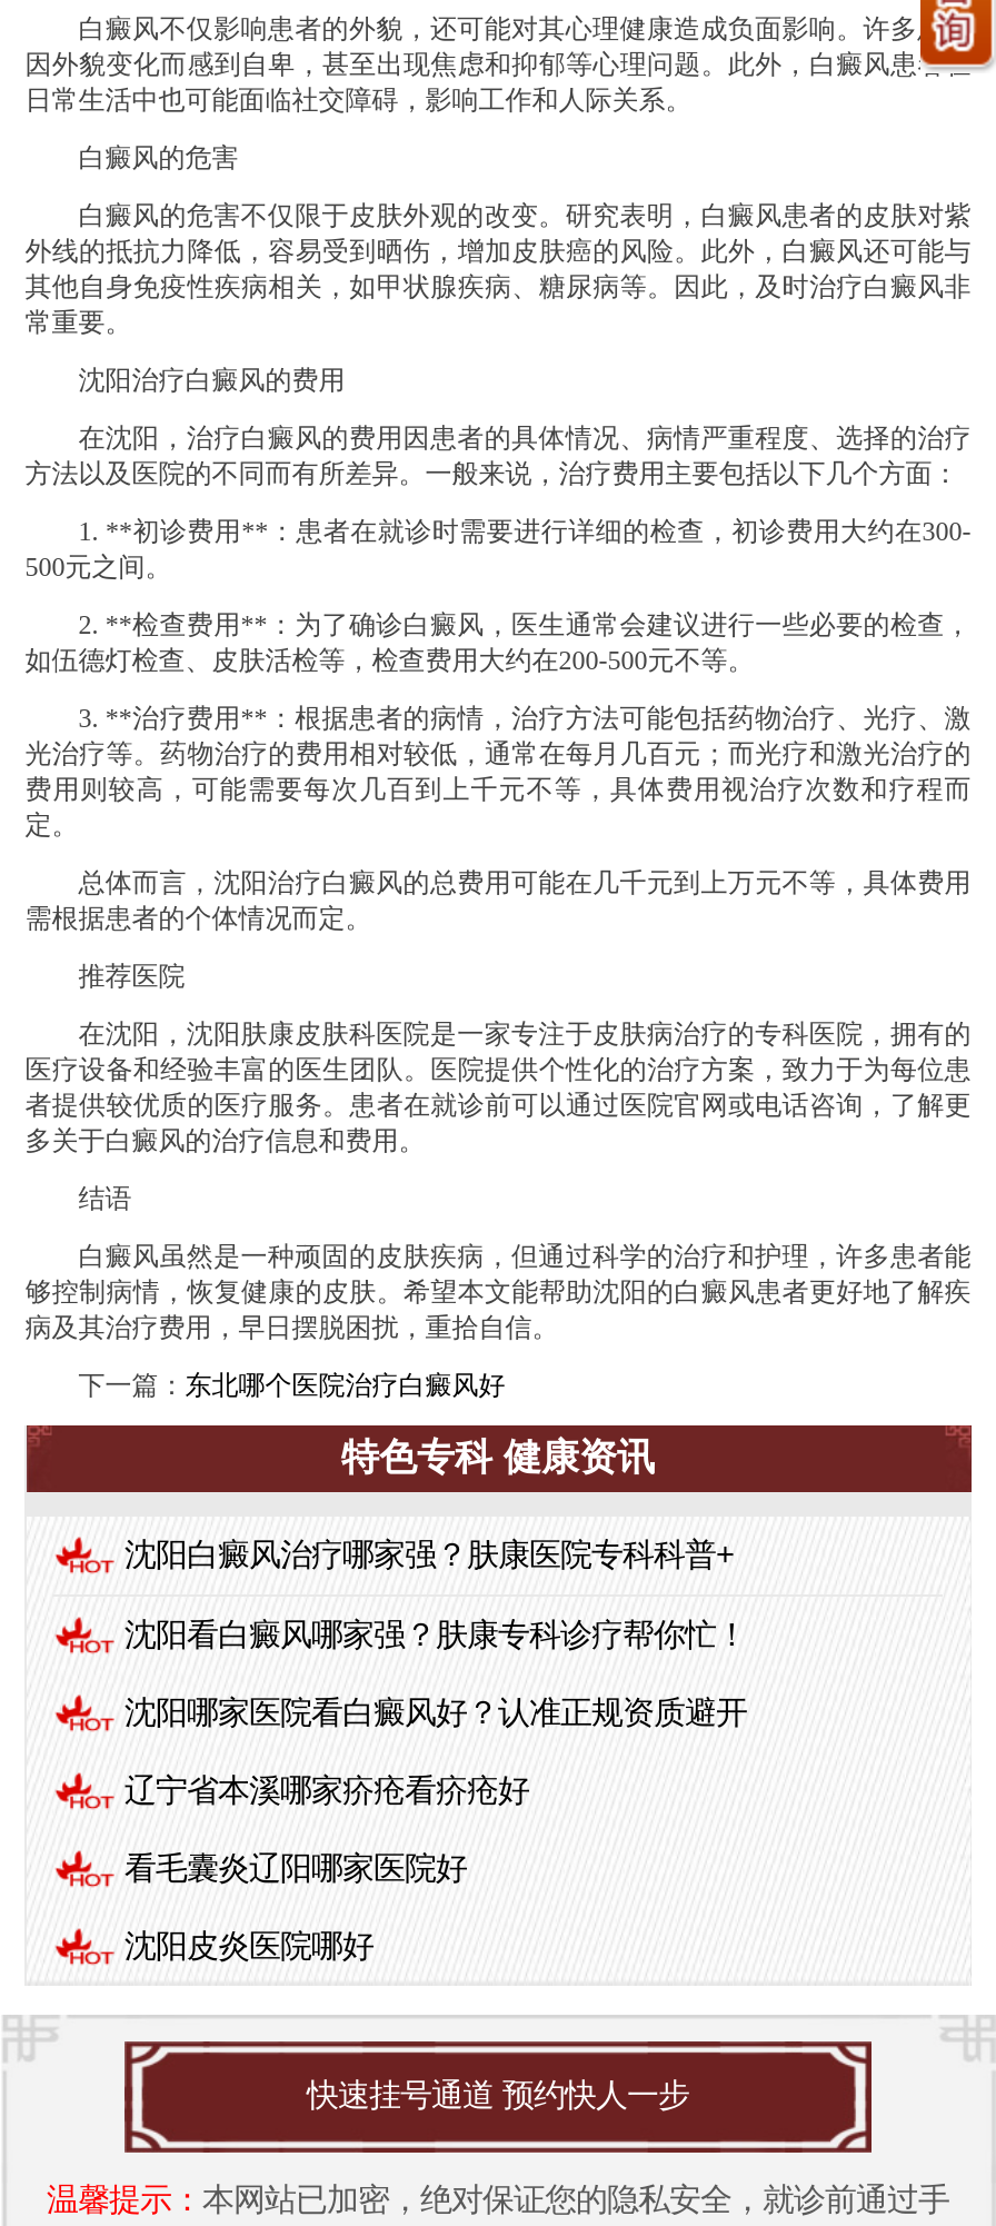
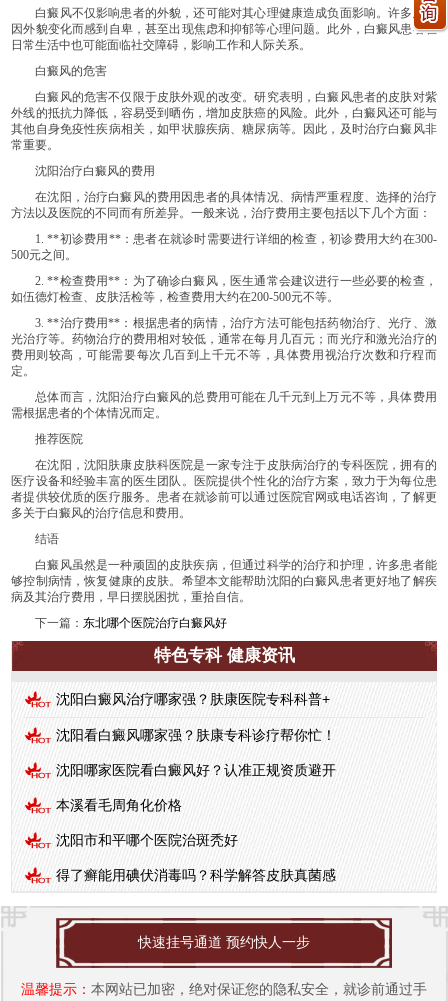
- 辽宁省本溪哪家疥疮看疥疮好
+ 本溪看毛周角化价格

- 看毛囊炎辽阳哪家医院好
+ 沈阳市和平哪个医院治斑秃好

- 沈阳皮炎医院哪好
+ 得了癣能用碘伏消毒吗？科学解答皮肤真菌感
